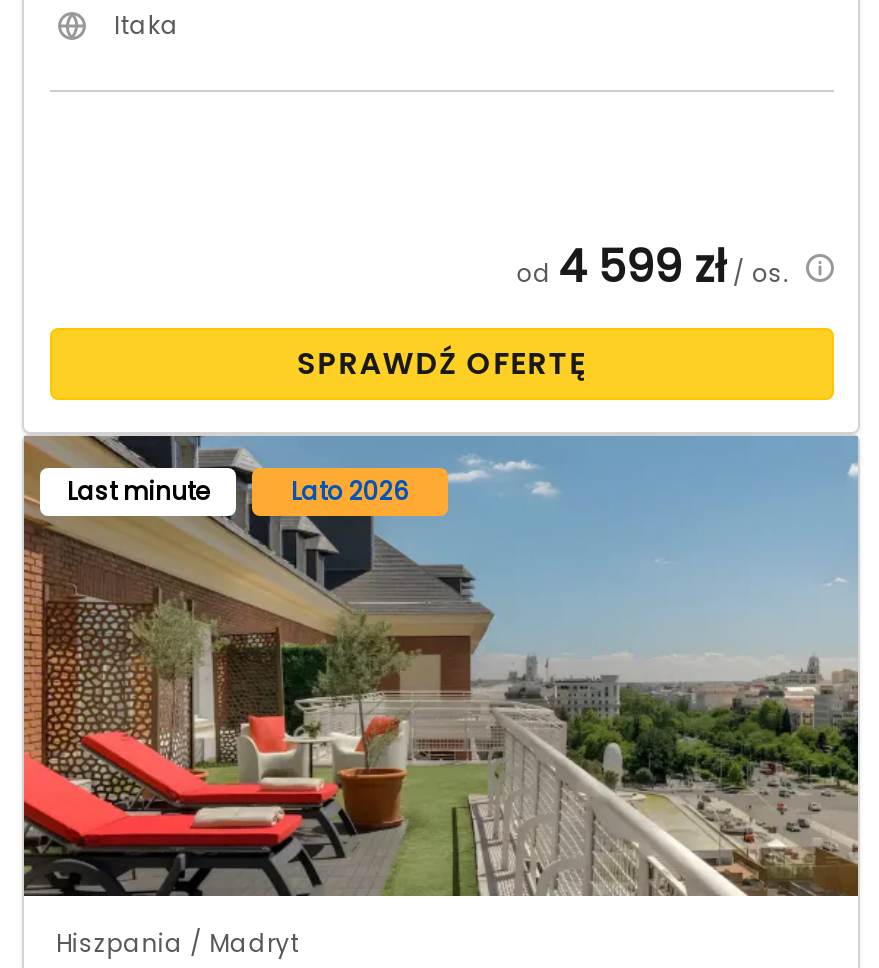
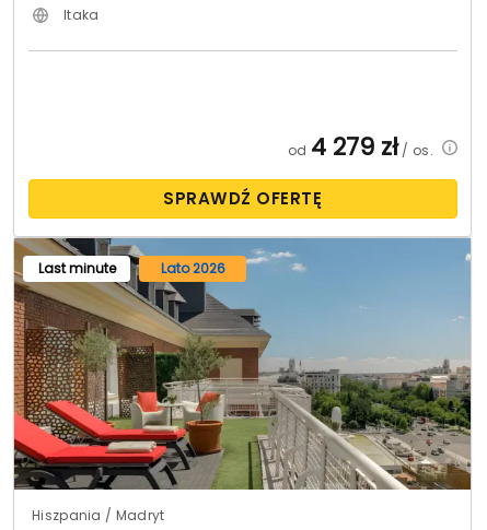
- od 4 599 zł/ os.
+ od 4 279 zł/ os.
